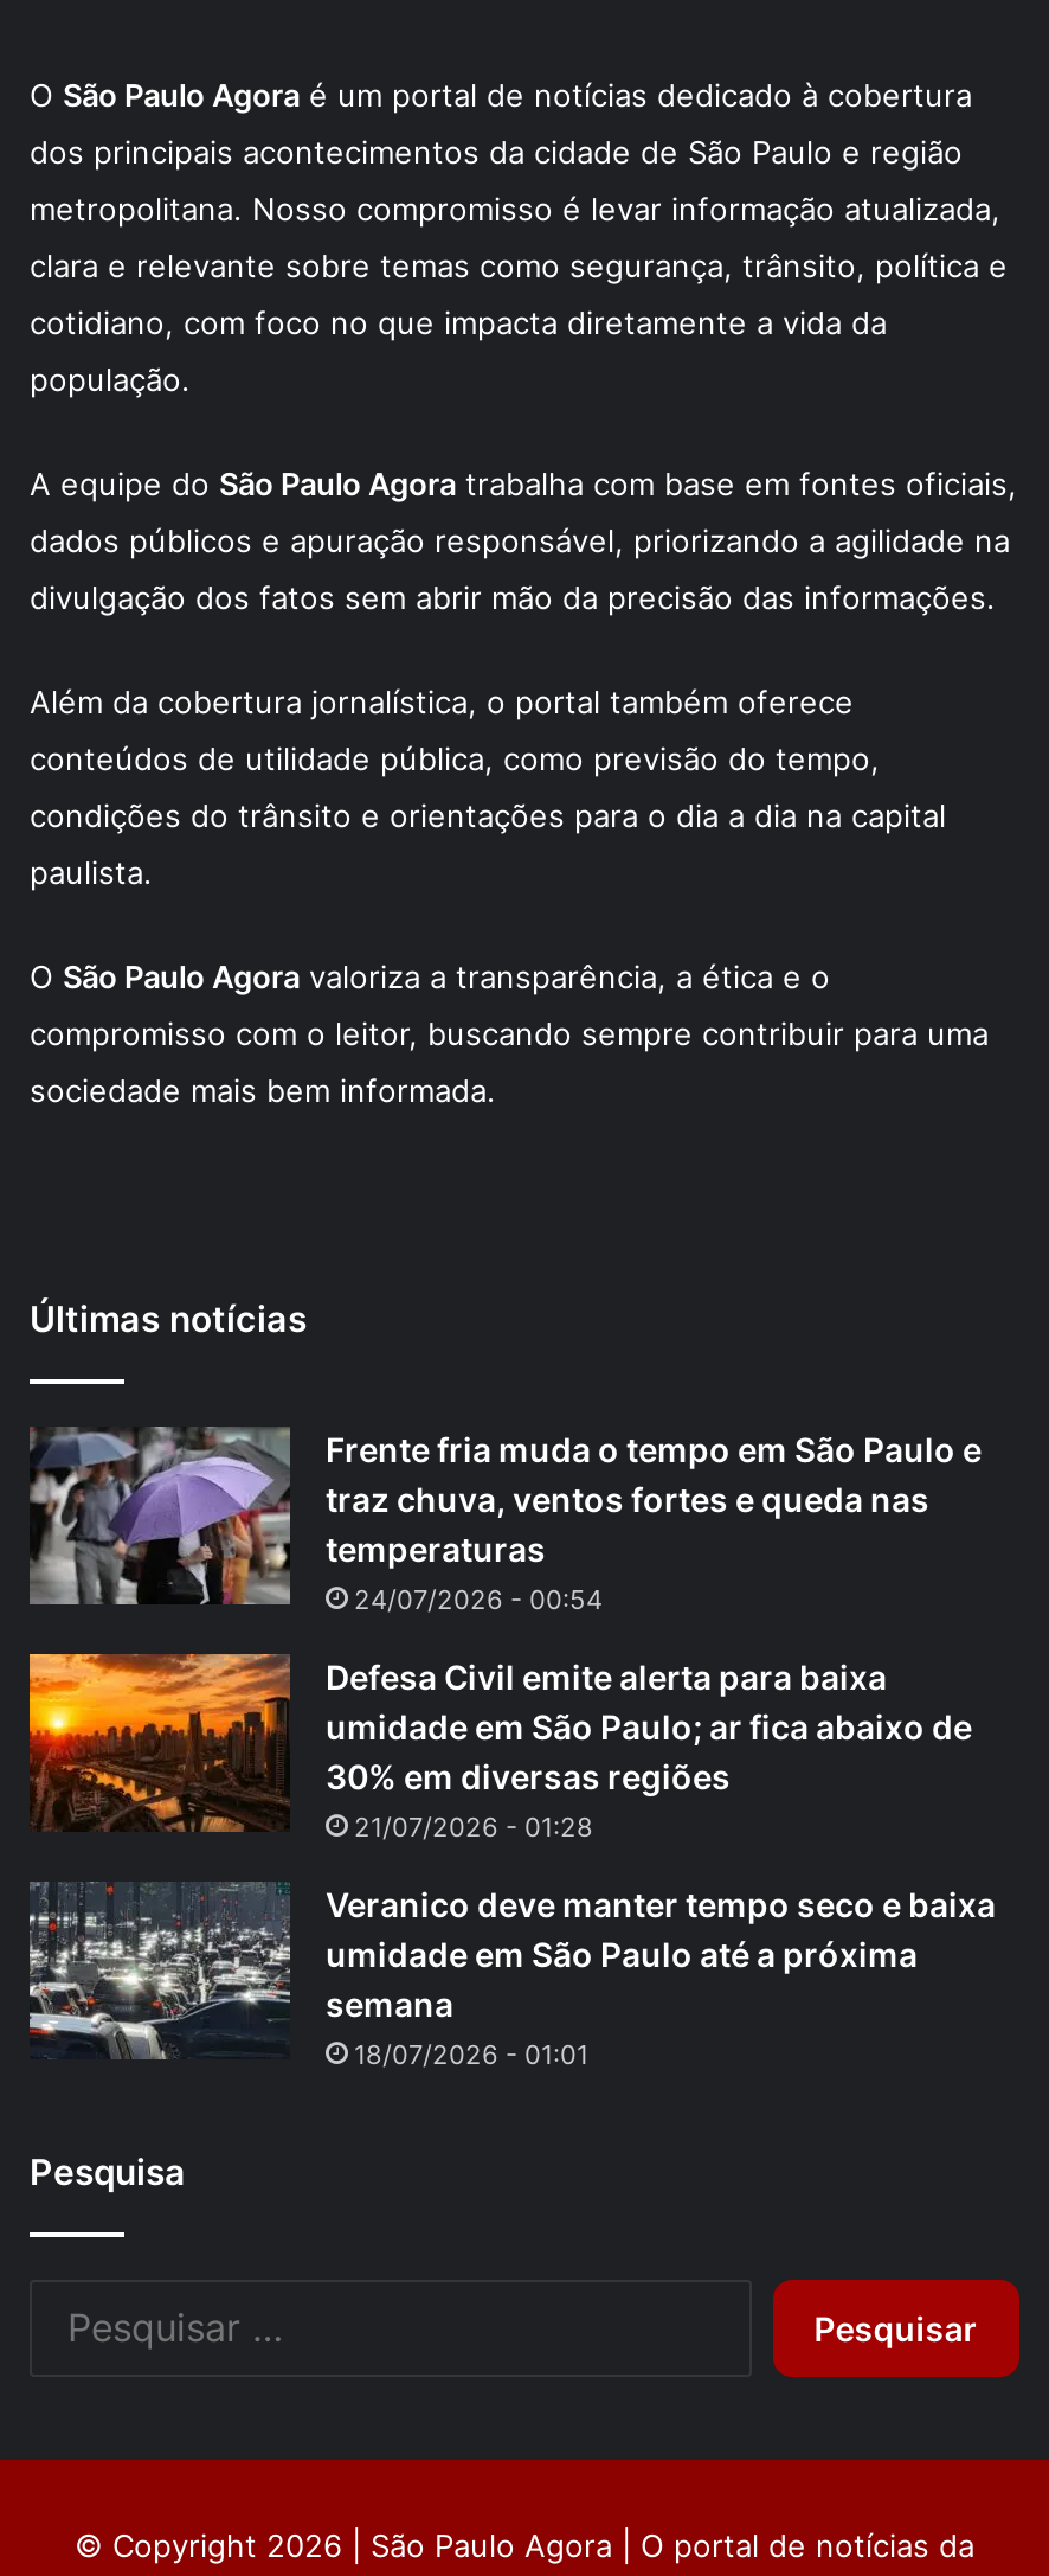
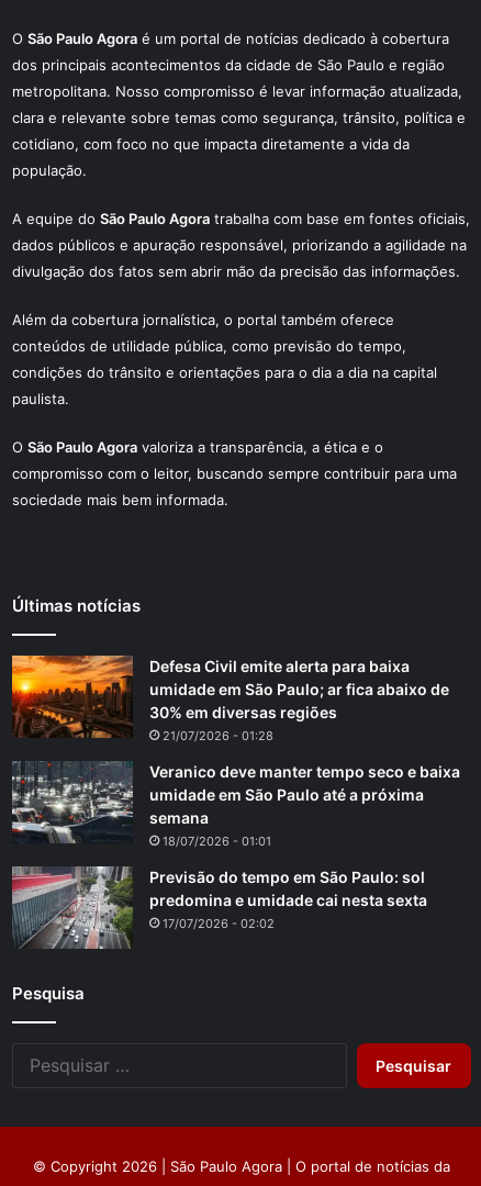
- [image]
- Frente fria muda o tempo em São Paulo e
- traz chuva, ventos fortes e queda nas
- temperaturas
- 24/07/2026 - 00:54

moved up: [image] | Defesa Civil emite alerta para baixa | umidade em São Paulo; ar fica abaixo de | ... | semana | 18/07/2026 - 01:01

+ [image]
+ Previsão do tempo em São Paulo: sol
+ predomina e umidade cai nesta sexta
+ 17/07/2026 - 02:02
